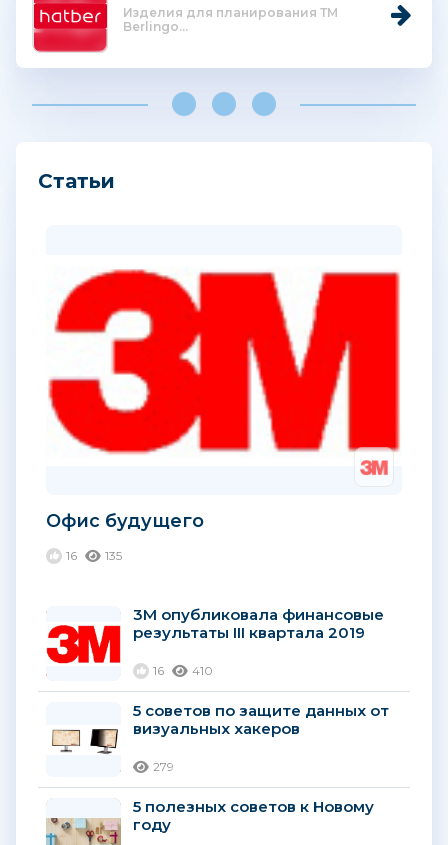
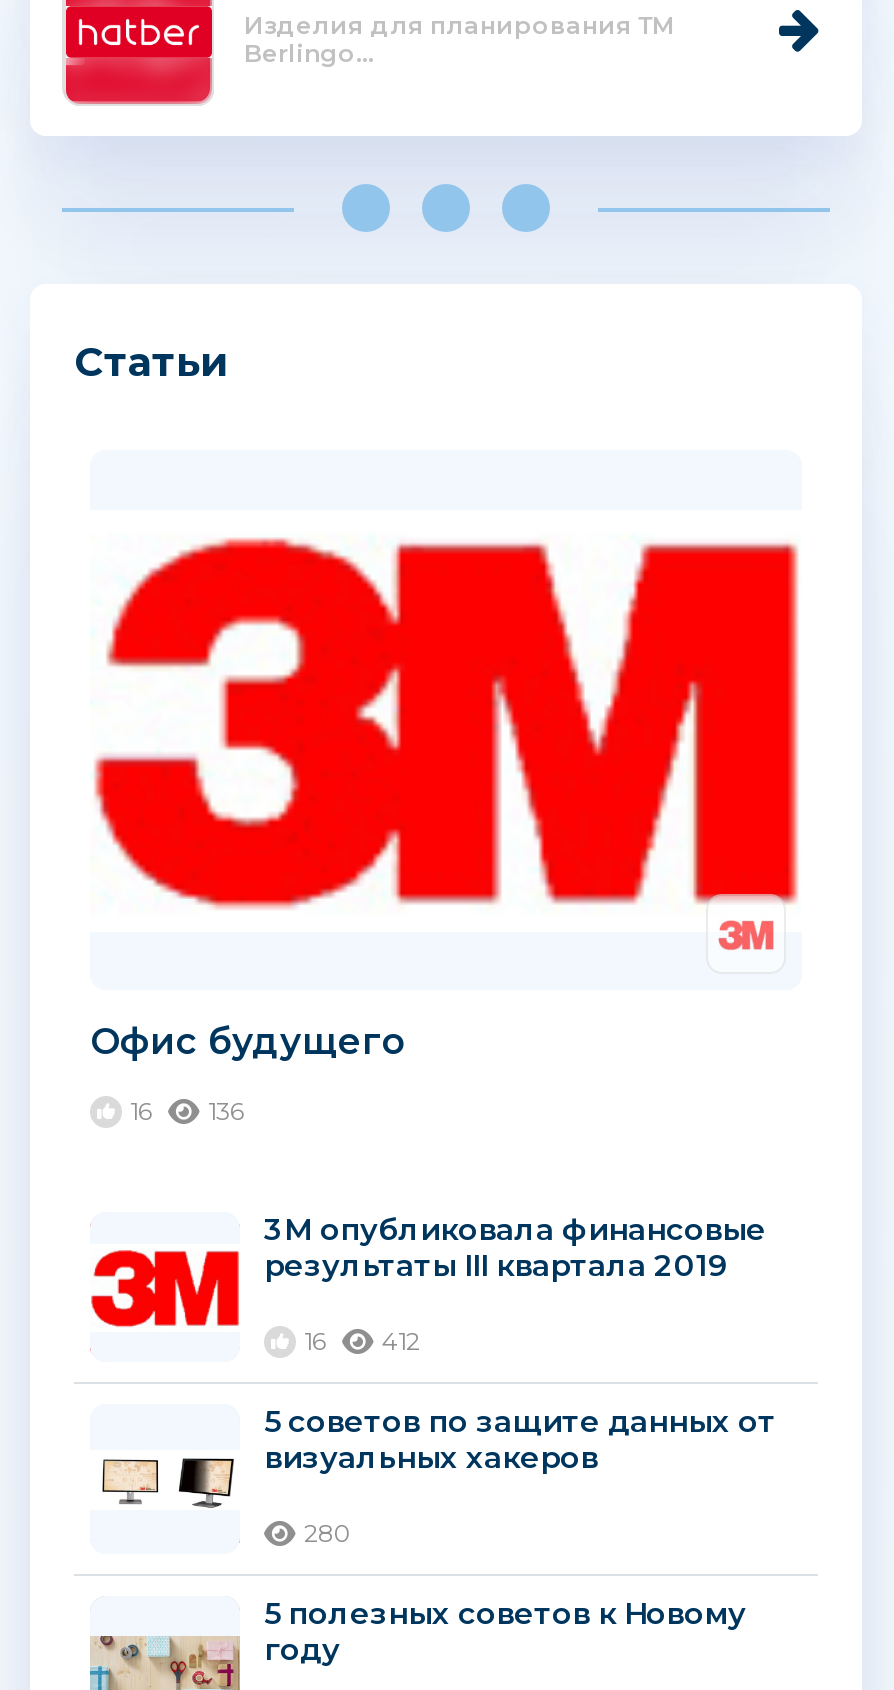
- 16 135
+ 16 136

- 16 410
+ 16 412

- 279
+ 280
